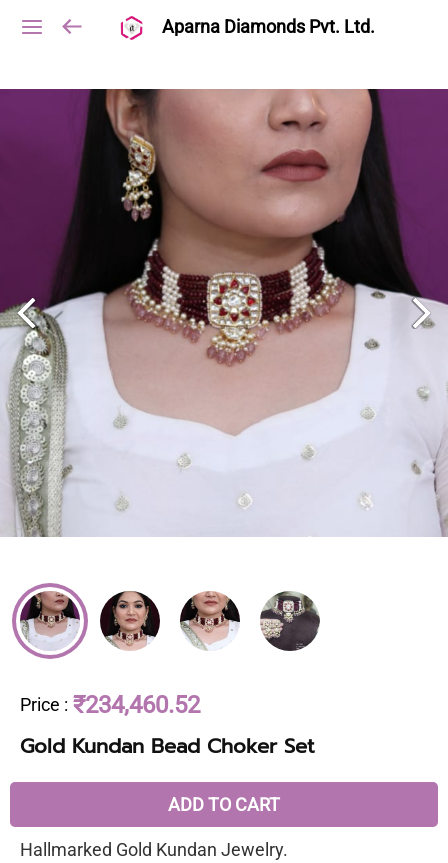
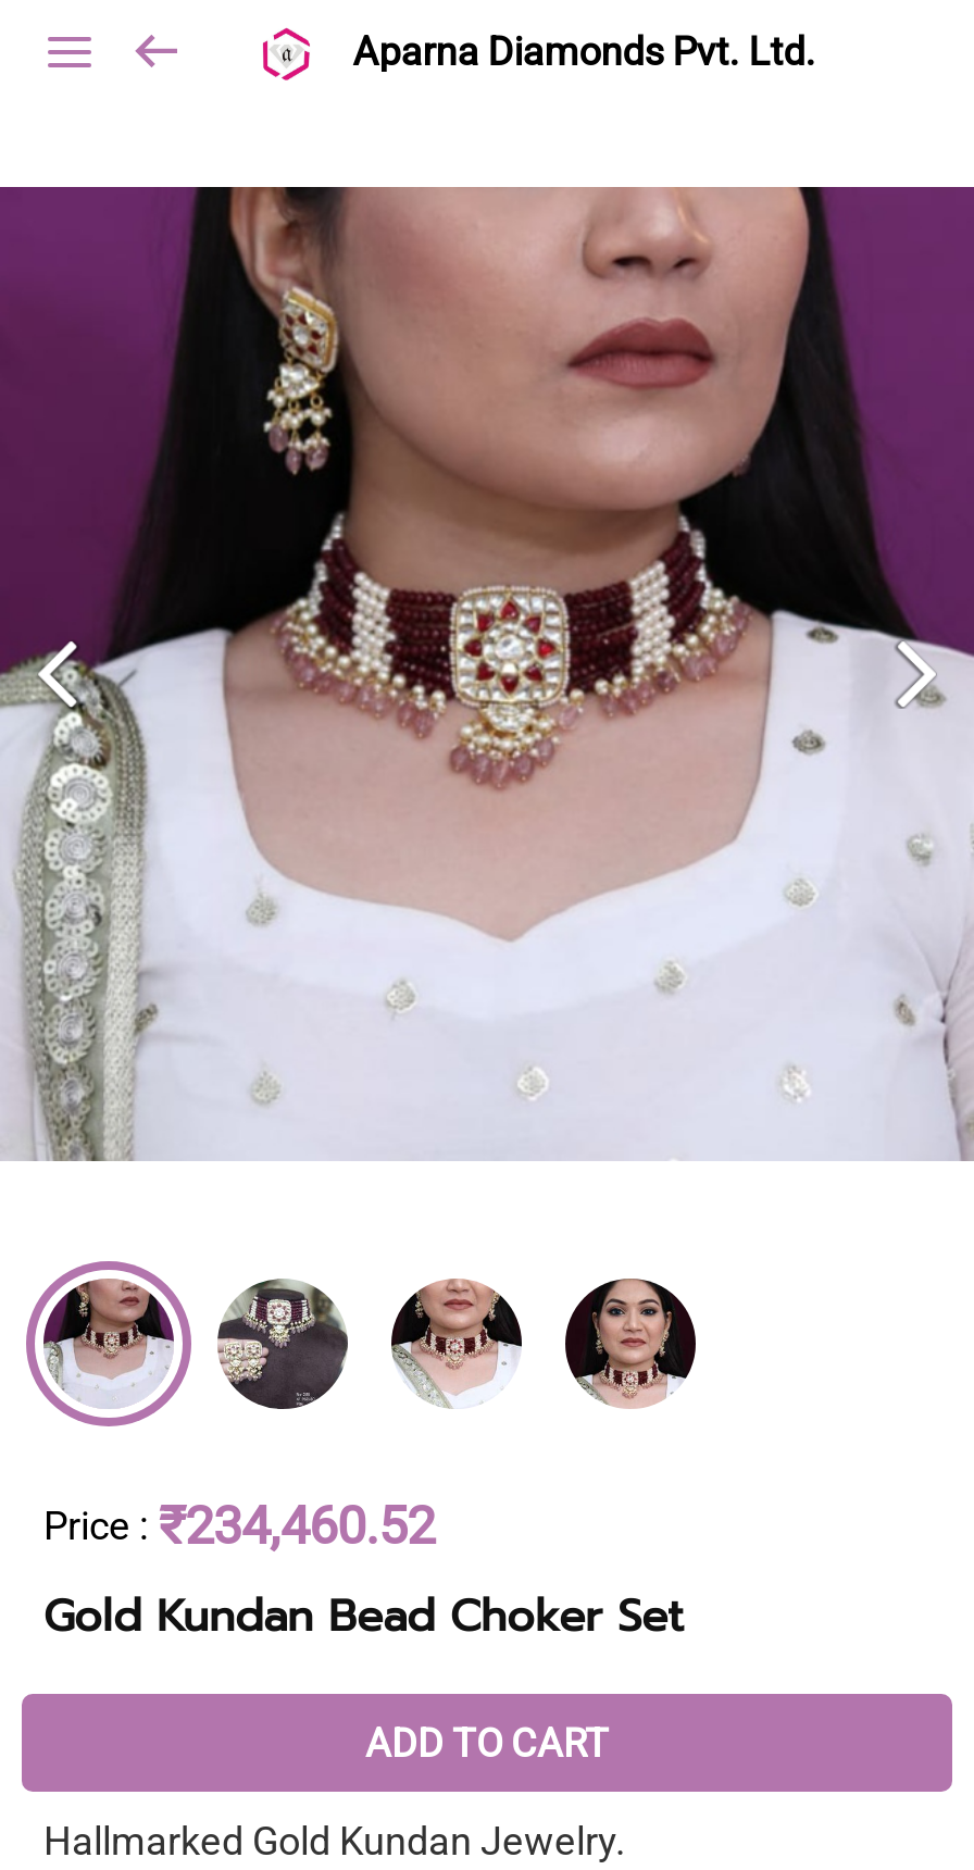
- [image]
+ [image]

- [image]
+ [image]
